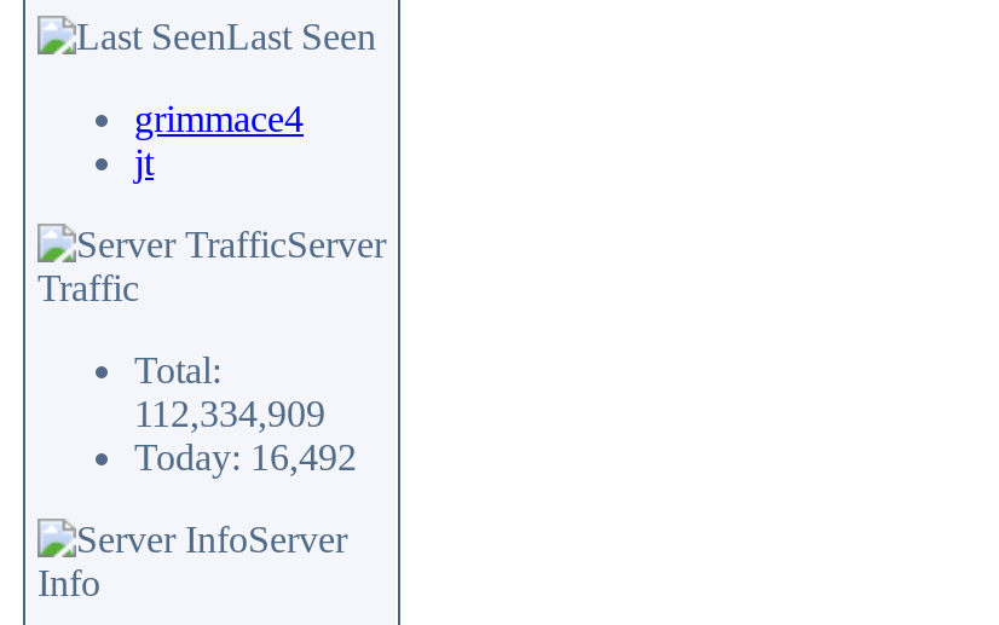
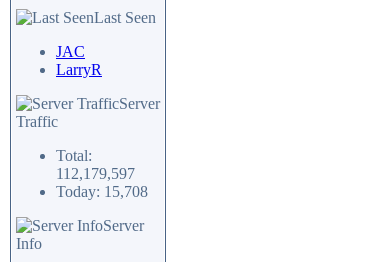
- grimmace4
- jt
+ JAC
+ LarryR

- 112,334,909
+ 112,179,597

- Today: 16,492
+ Today: 15,708
